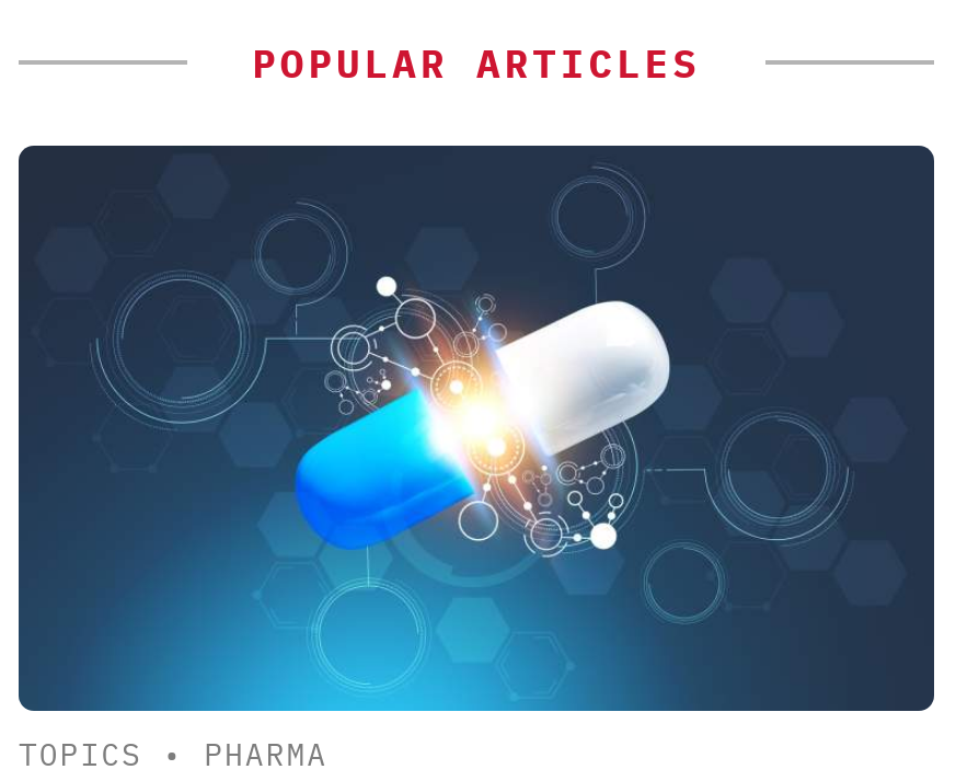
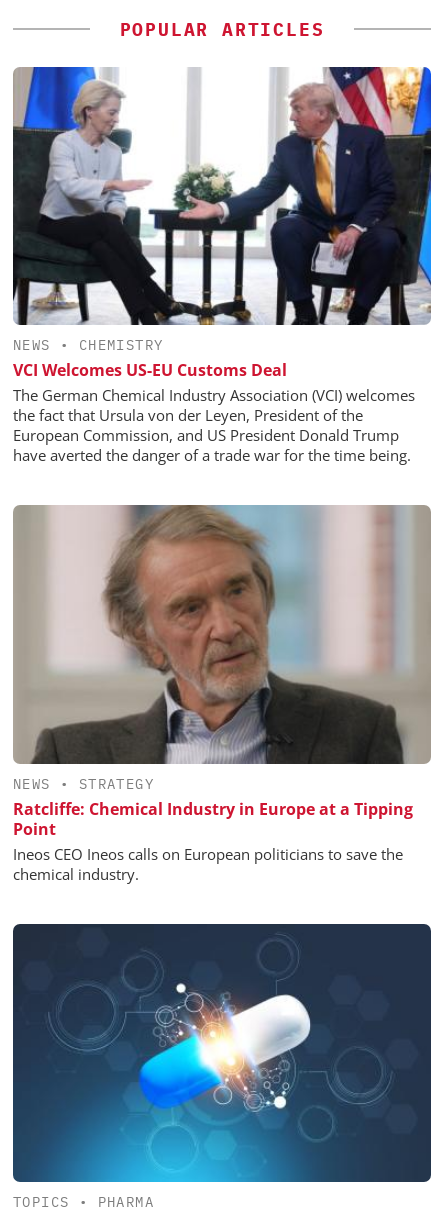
+ [image]
+ NEWS • STRATEGY
+ Ratcliffe: Chemical Industry in Europe at a Tipping
+ Point
+ Ineos CEO Ineos calls on European politicians to save the
+ chemical industry.

+ [image]
+ NEWS • CHEMISTRY
+ VCI Welcomes US-EU Customs Deal
+ The German Chemical Industry Association (VCI) welcomes
+ the fact that Ursula von der Leyen, President of the
+ European Commission, and US President Donald Trump
+ have averted the danger of a trade war for the time being.
